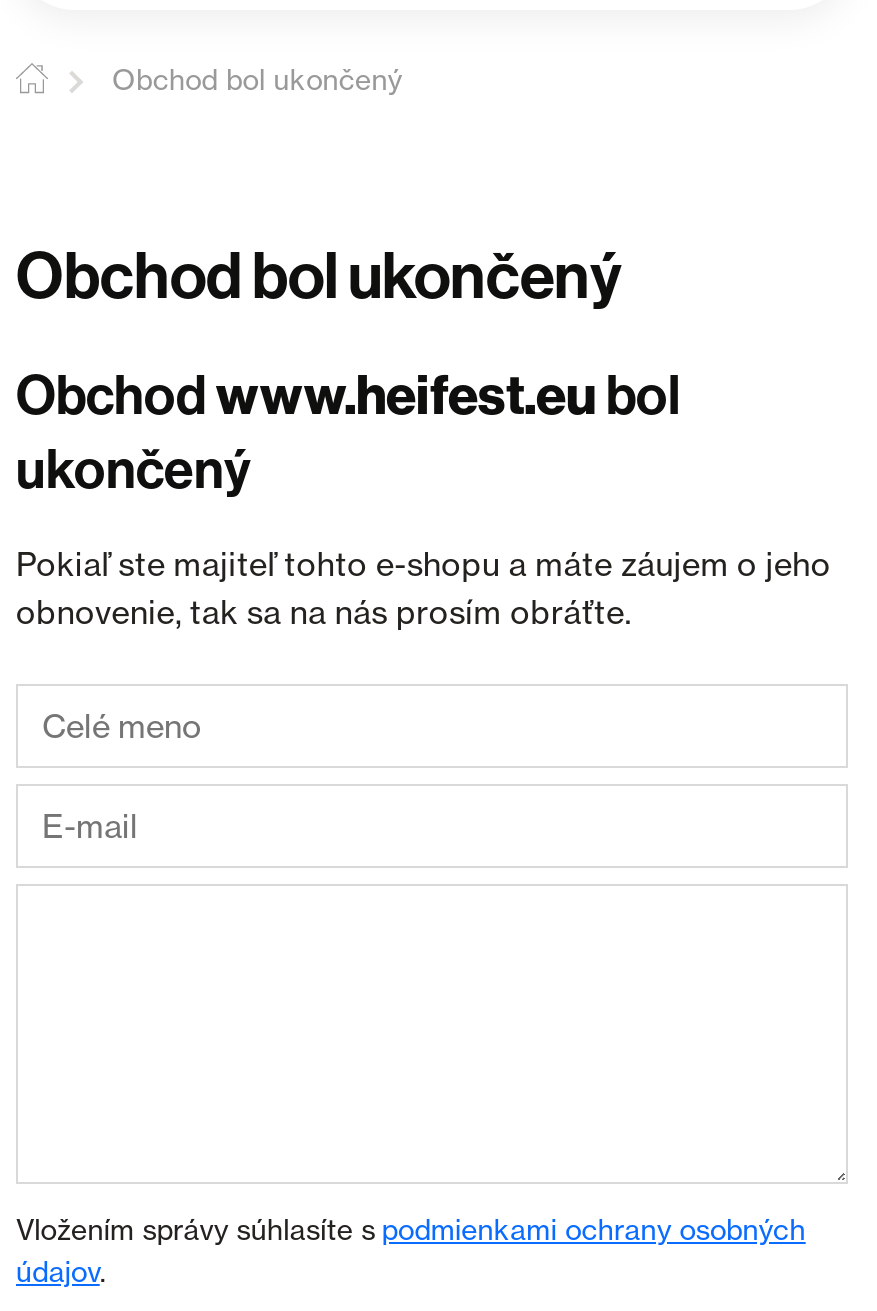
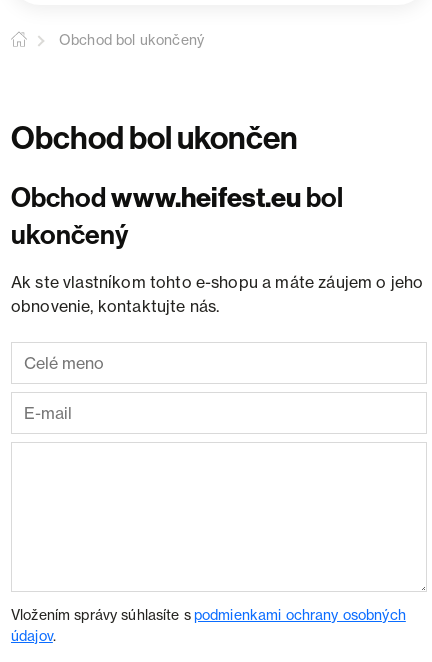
- Obchod bol ukončený
+ Obchod bol ukončen

- Pokiaľ ste majiteľ tohto e-shopu a máte záujem o jeho
- obnovenie, tak sa na nás prosím obráťte.
+ Ak ste vlastníkom tohto e-shopu a máte záujem o jeho
+ obnovenie, kontaktujte nás.
